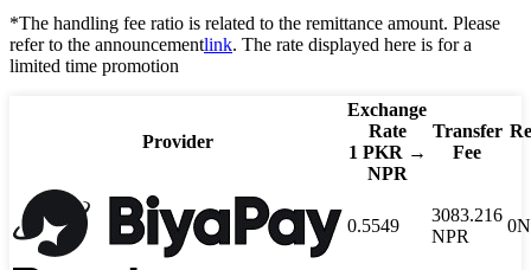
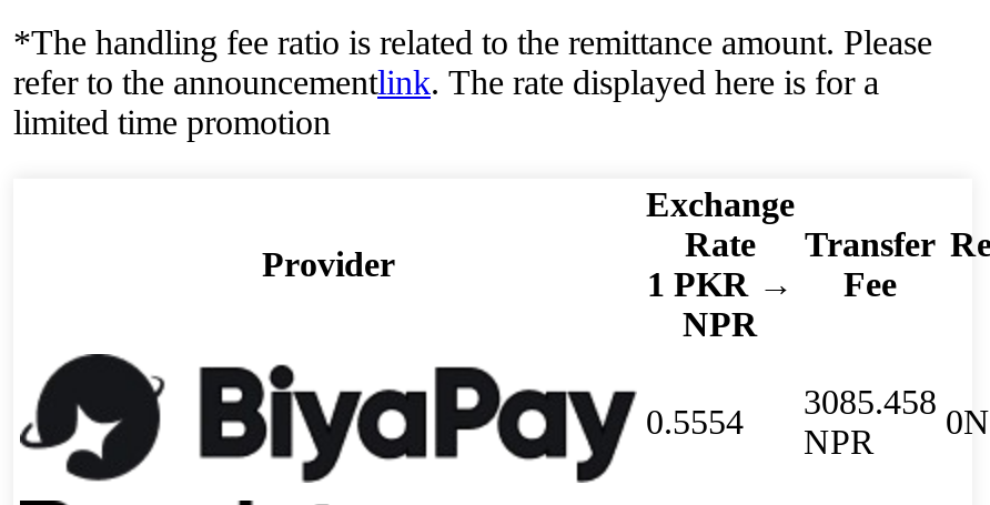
- 3083.216
+ 3085.458

- 0.5549
+ 0.5554
